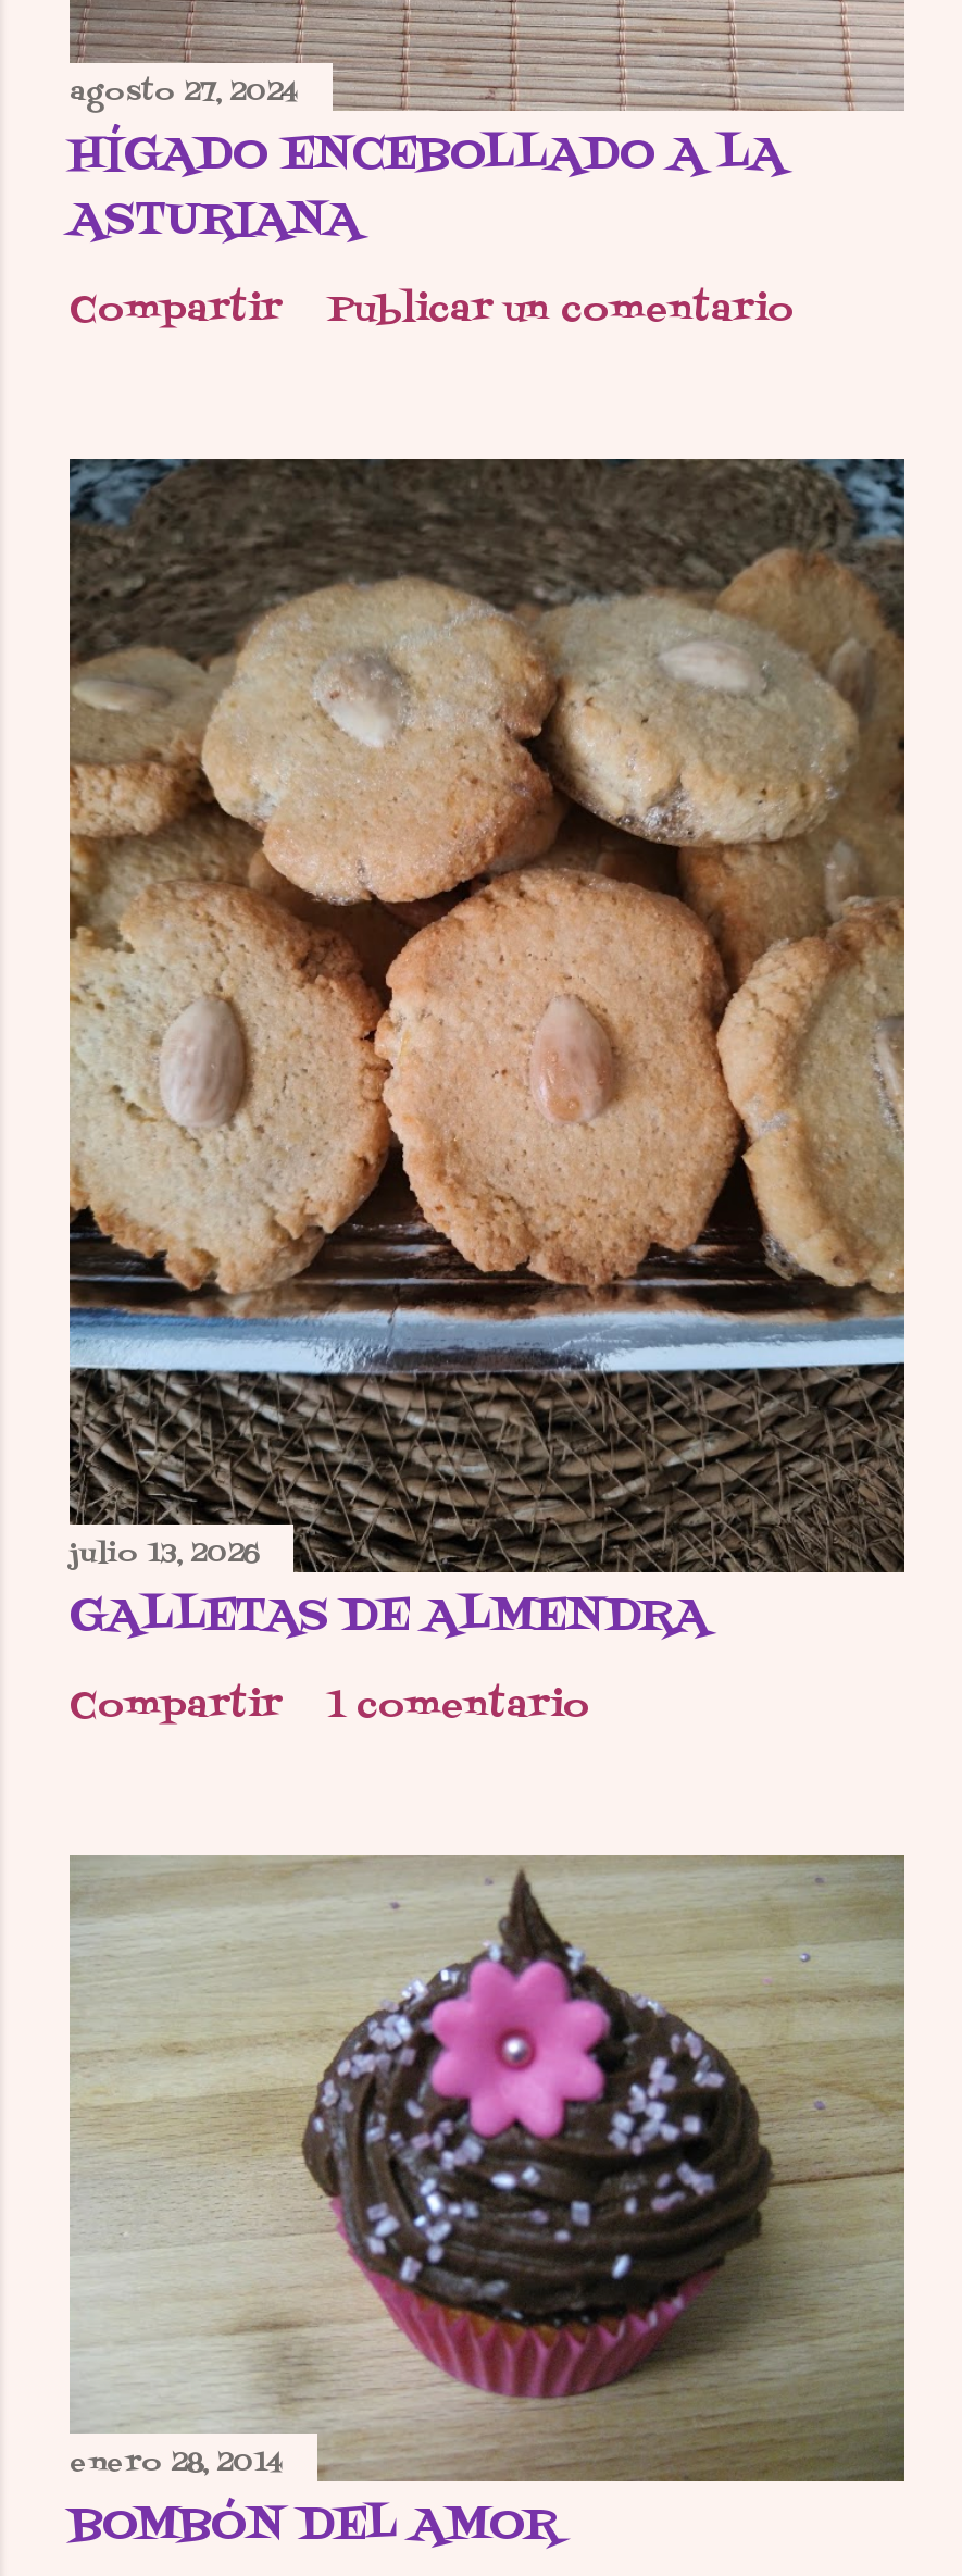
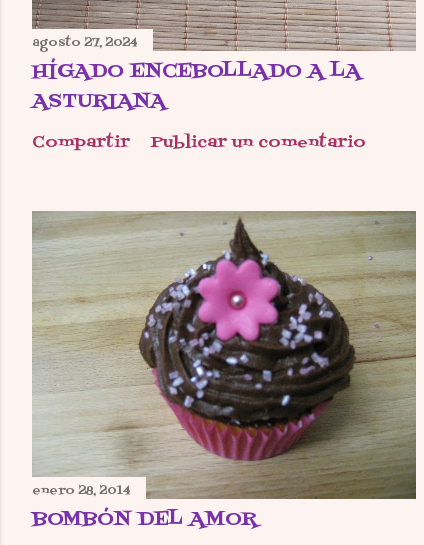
- [image]
- julio 13, 2026
- GALLETAS DE ALMENDRA
- Compartir
- 1 comentario
